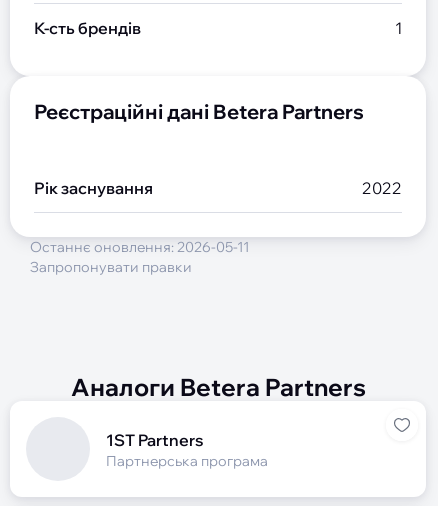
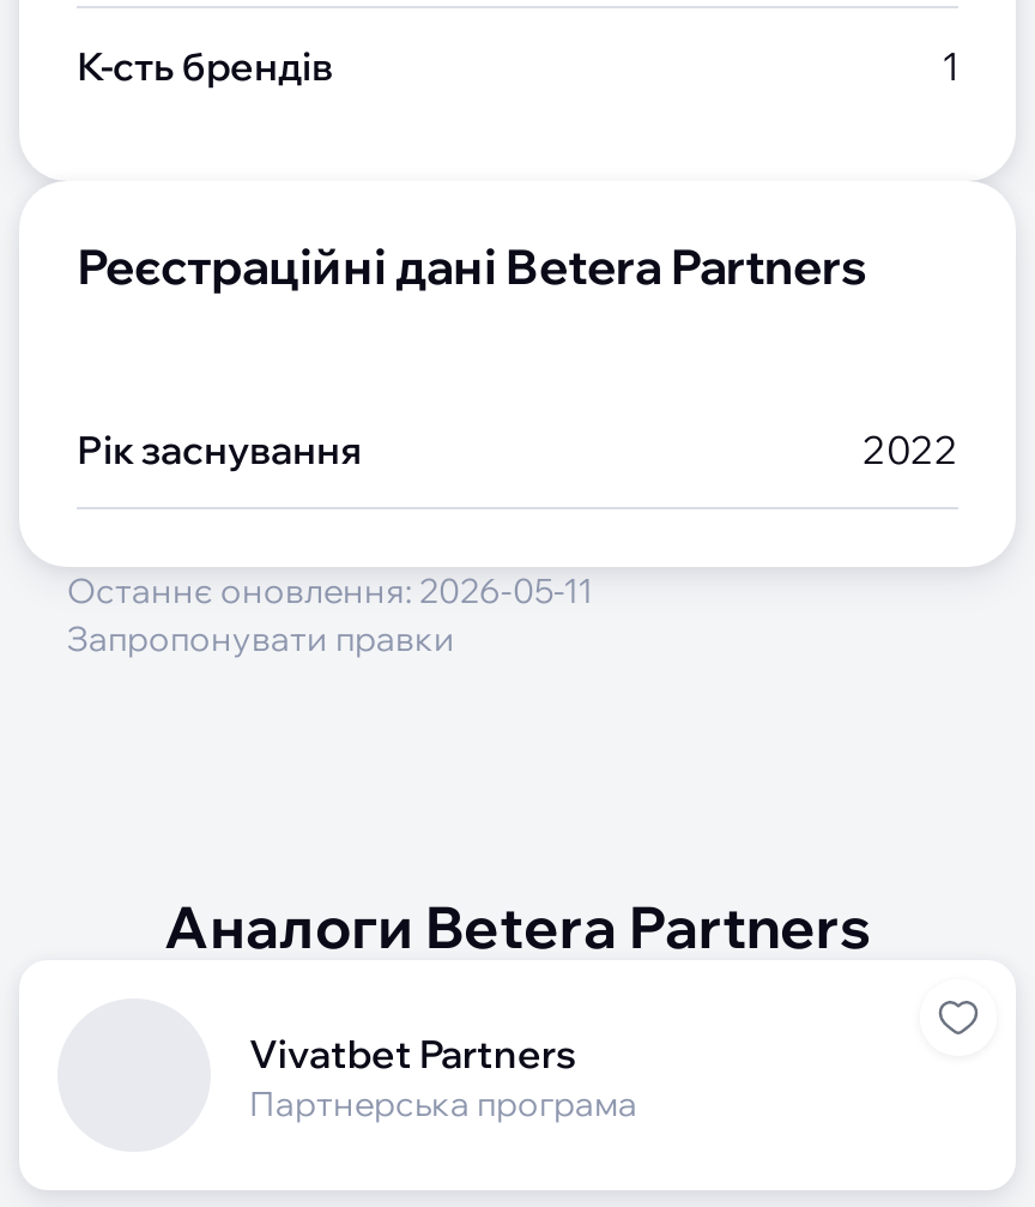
- 1ST Partners
+ Vivatbet Partners
